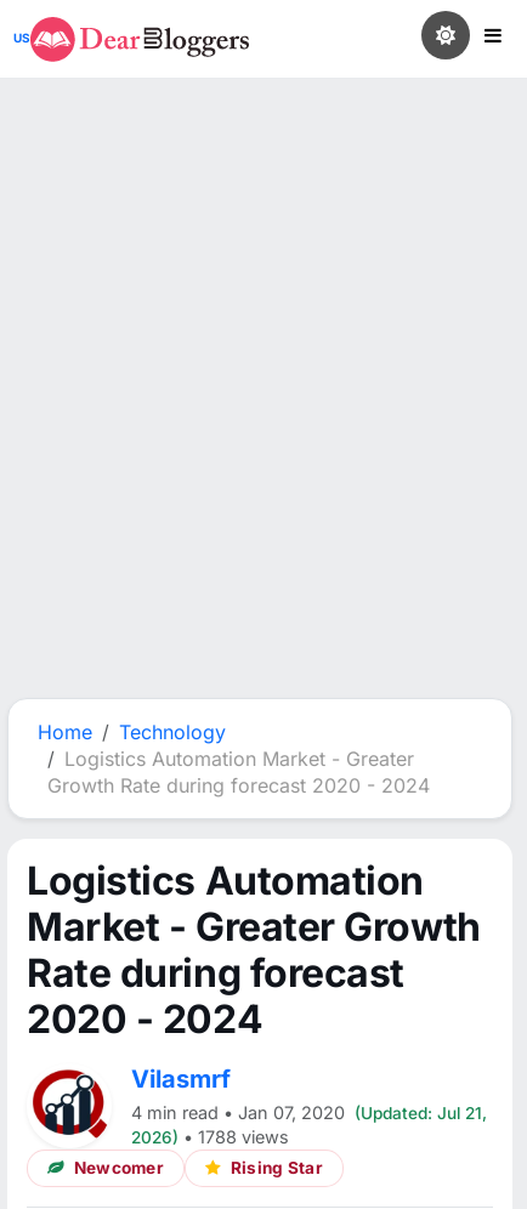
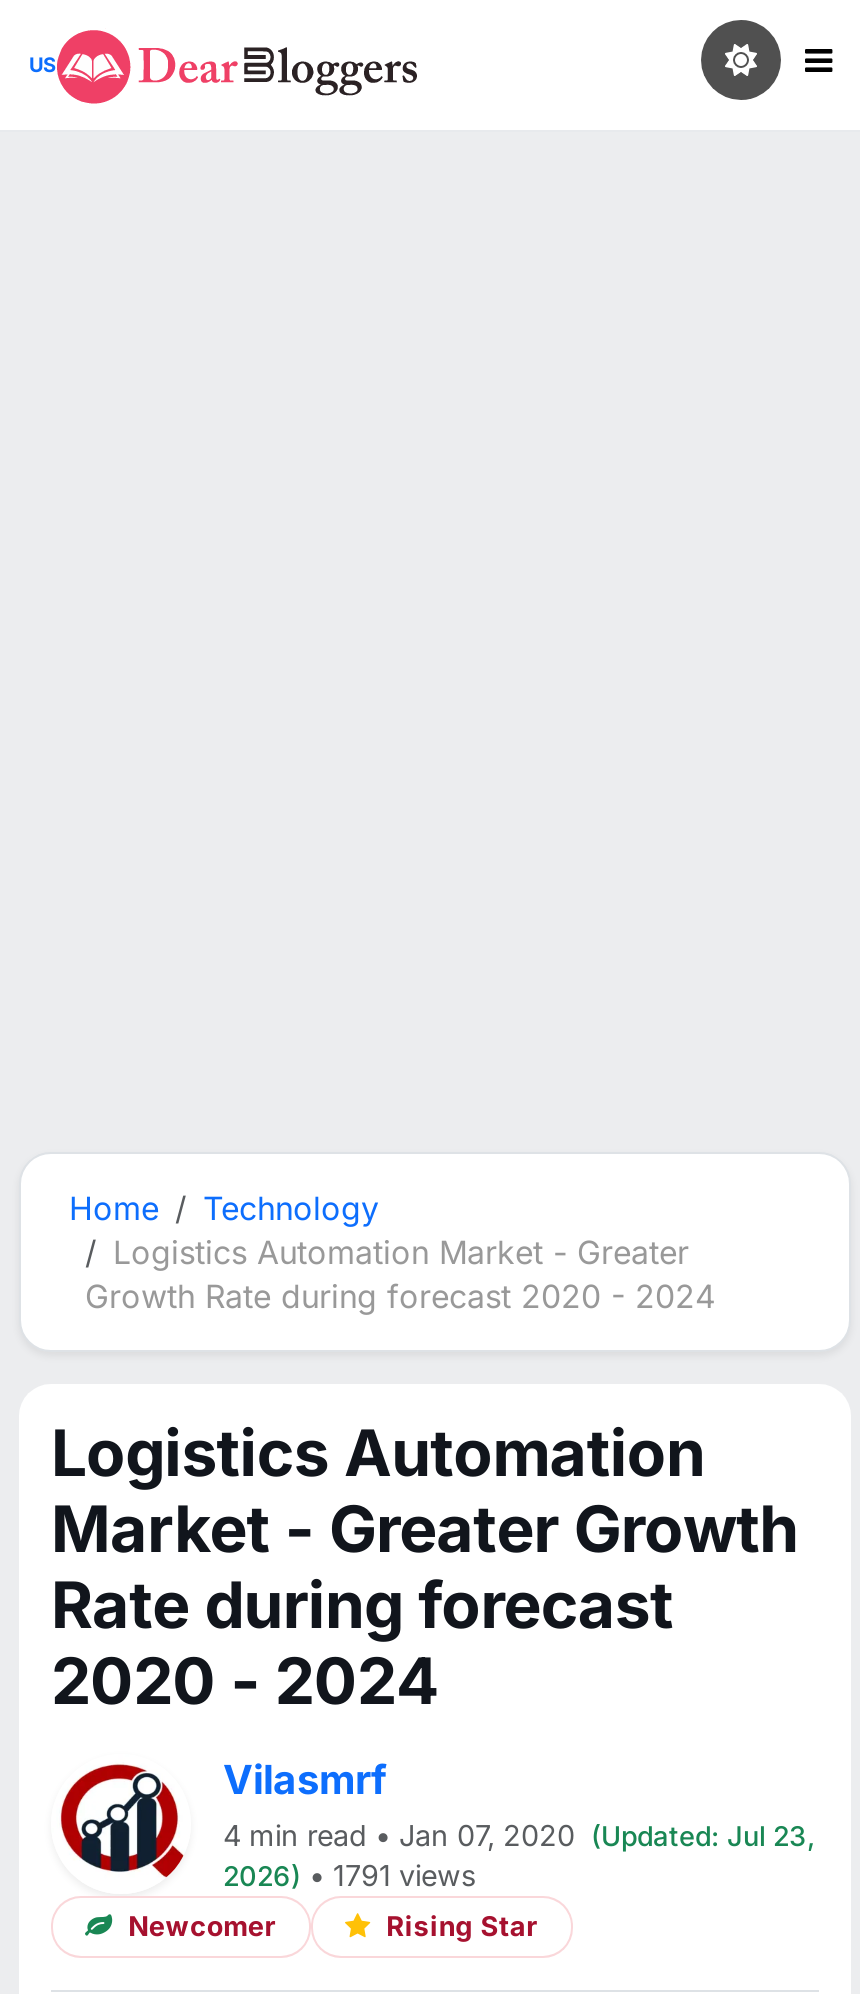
- 4 min read • Jan 07, 2020 (Updated: Jul 21,
+ 4 min read • Jan 07, 2020 (Updated: Jul 23,

- 2026) • 1788 views
+ 2026) • 1791 views
